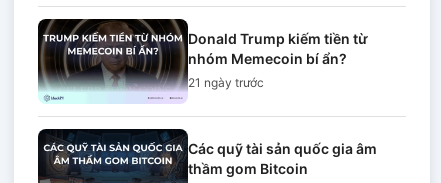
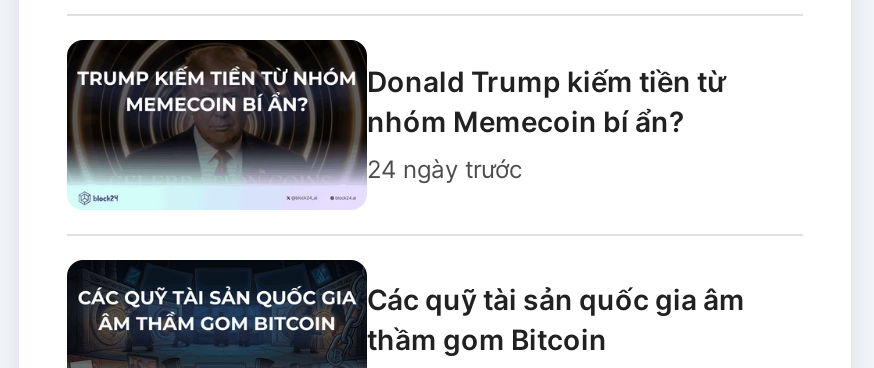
- 21 ngày trước
+ 24 ngày trước
